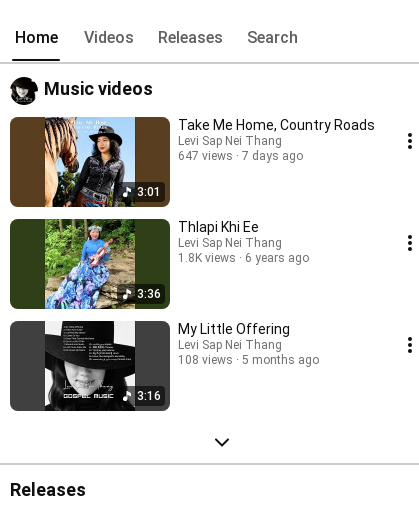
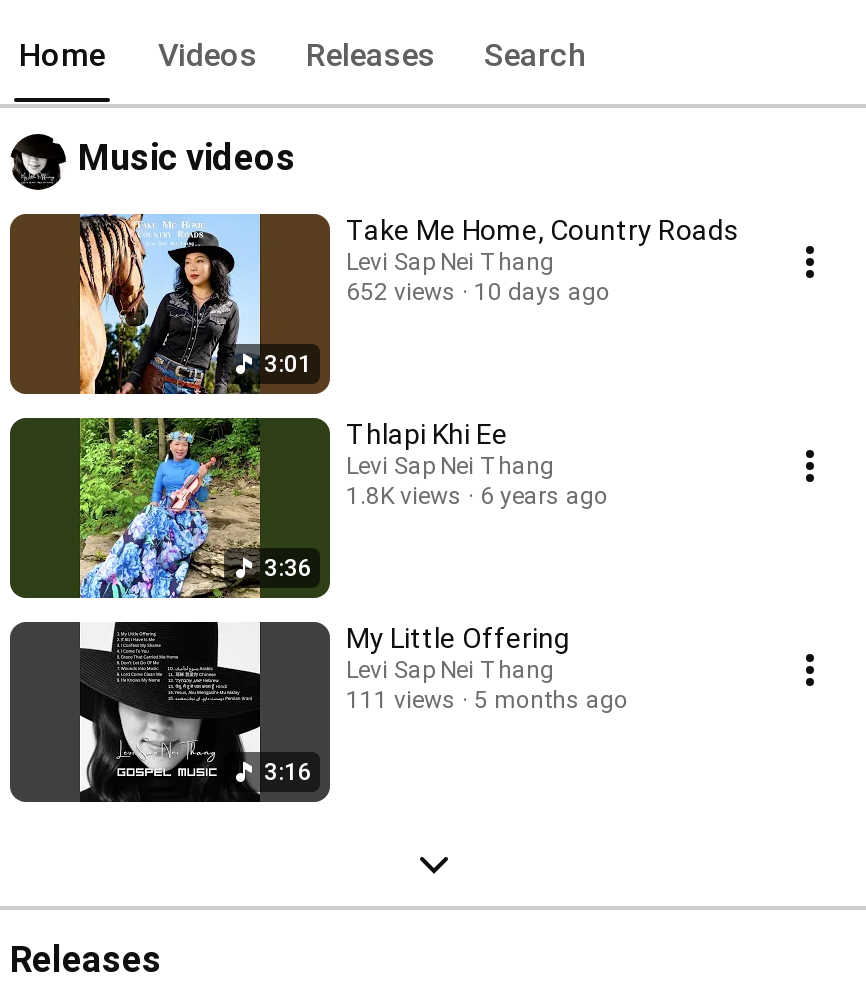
- 647 views
+ 652 views

- 7 days ago
+ 10 days ago

- 108 views 5 months ago
+ 111 views 5 months ago
